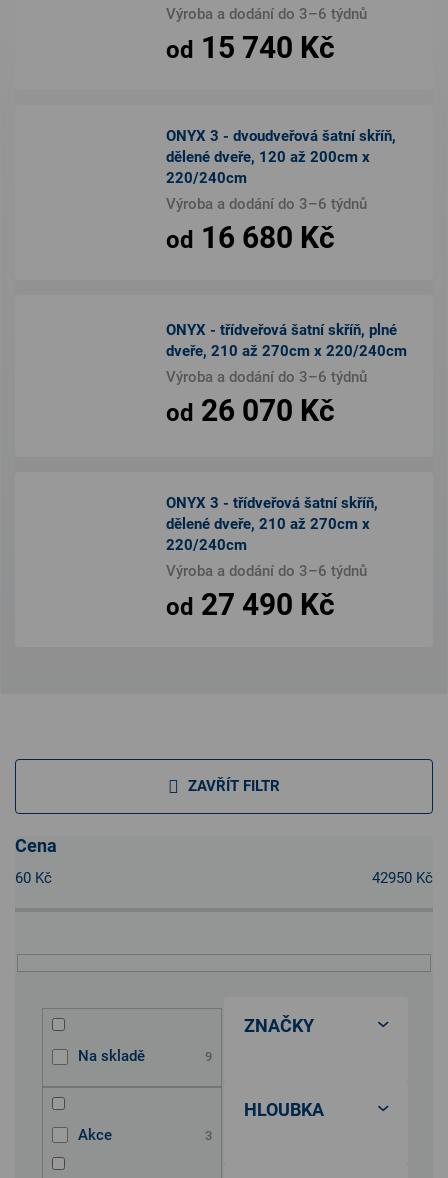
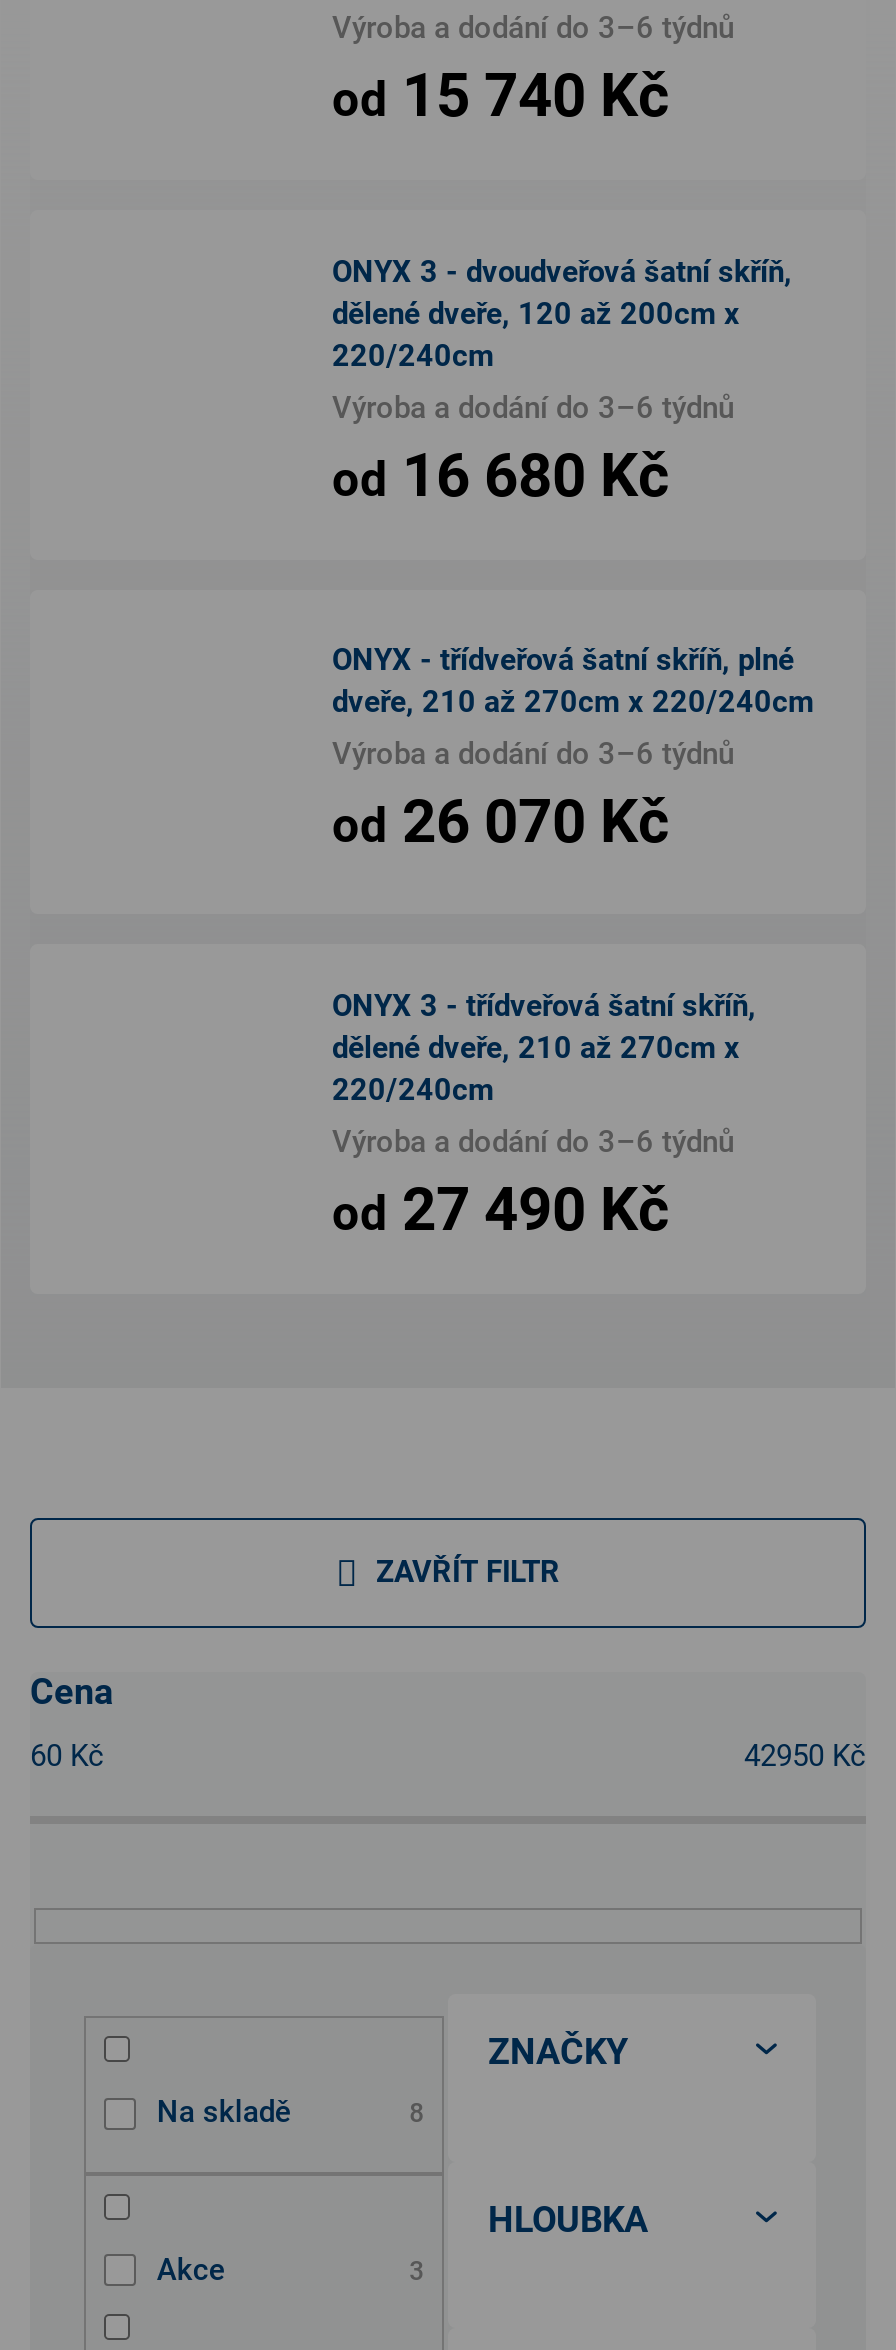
- 9
+ 8
